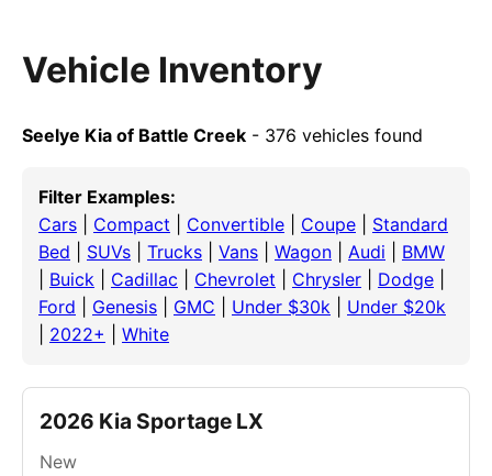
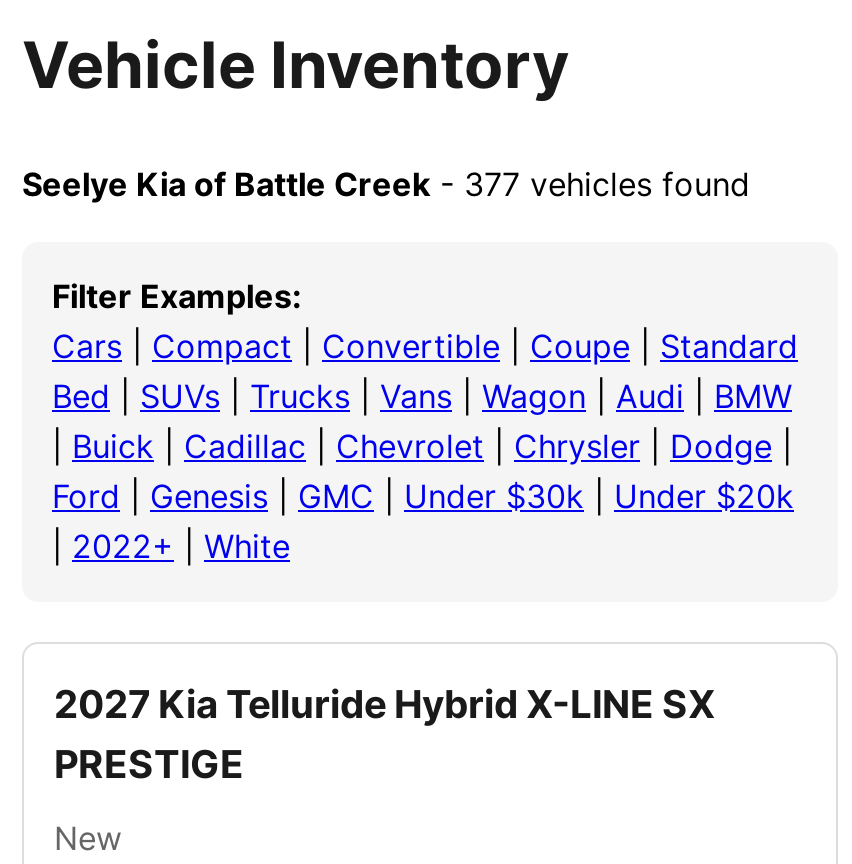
- Seelye Kia of Battle Creek - 376 vehicles found
+ Seelye Kia of Battle Creek - 377 vehicles found

- 2026 Kia Sportage LX
+ 2027 Kia Telluride Hybrid X-LINE SX
+ PRESTIGE
